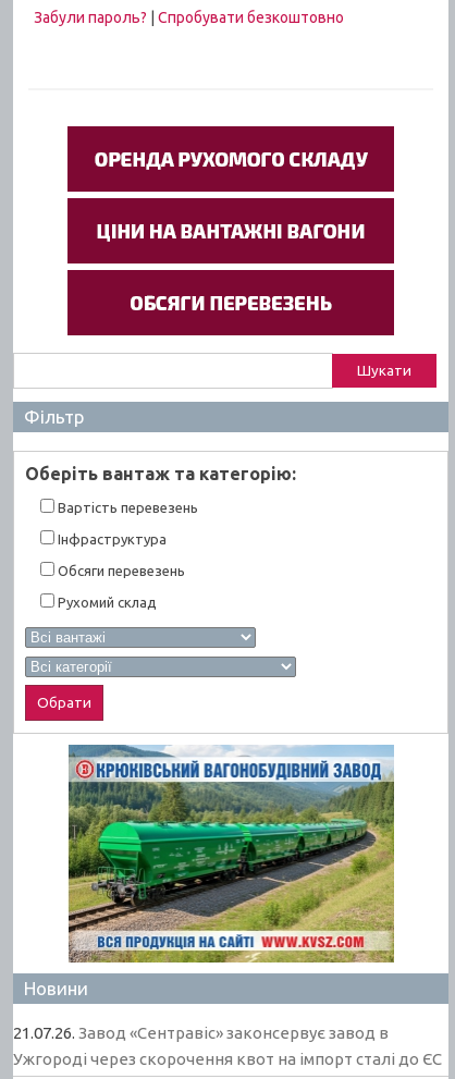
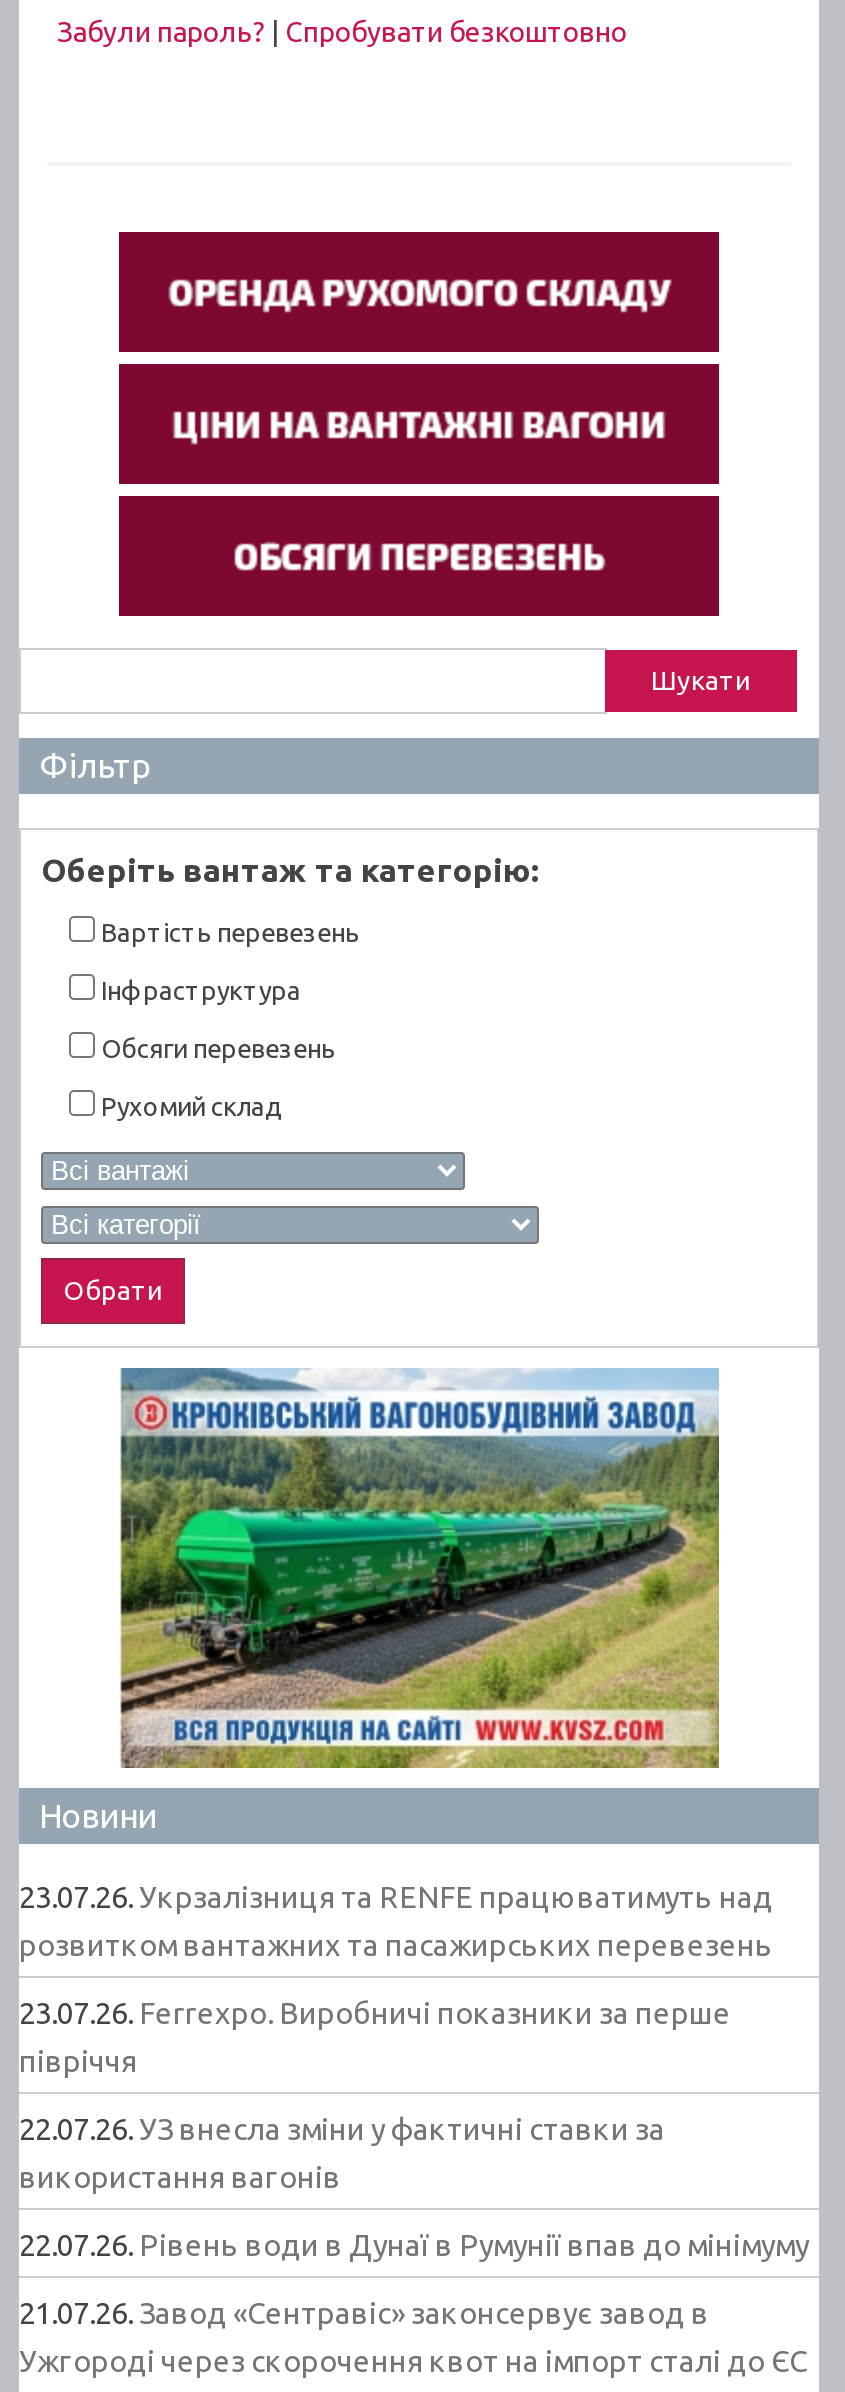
+ 23.07.26. Укрзалізниця та RENFE працюватимуть над
+ розвитком вантажних та пасажирських перевезень
+ 23.07.26. Ferrexpo. Виробничі показники за перше
+ півріччя
+ 22.07.26. УЗ внесла зміни у фактичні ставки за
+ використання вагонів
+ 22.07.26. Рівень води в Дунаї в Румунії впав до мінімуму
